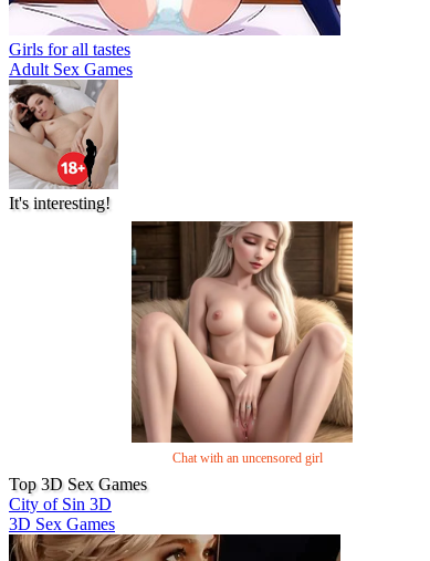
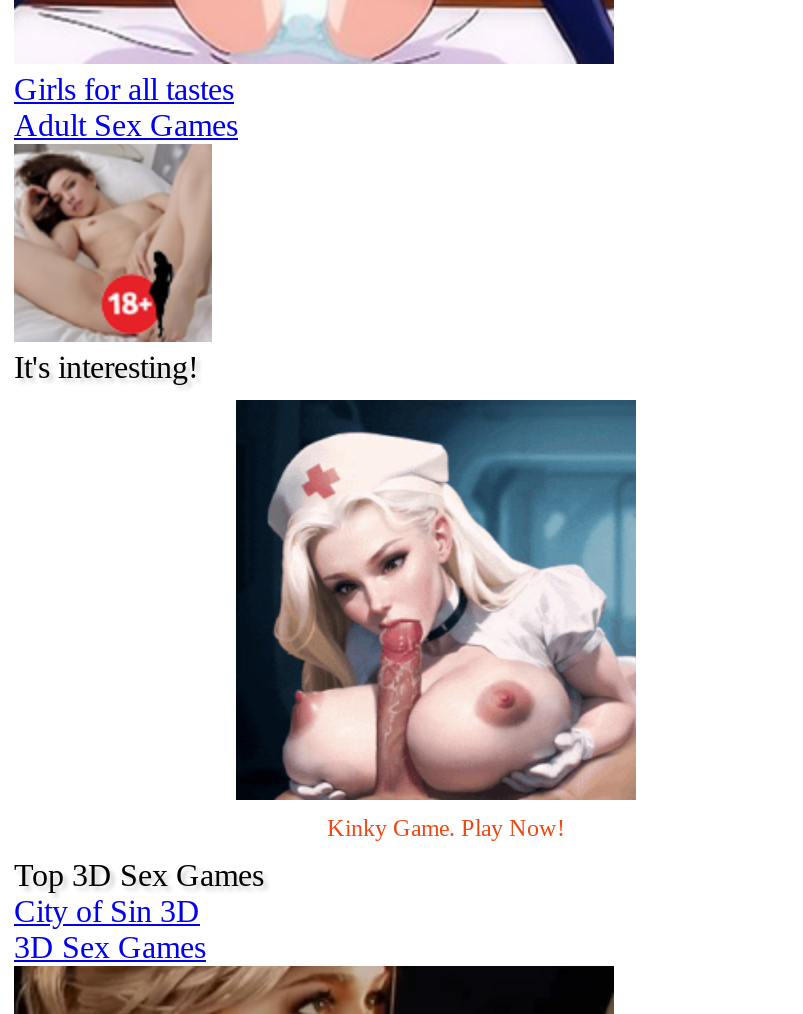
- [image]
- Chat with an uncensored girl
+ [image]
+ Kinky Game. Play Now!
